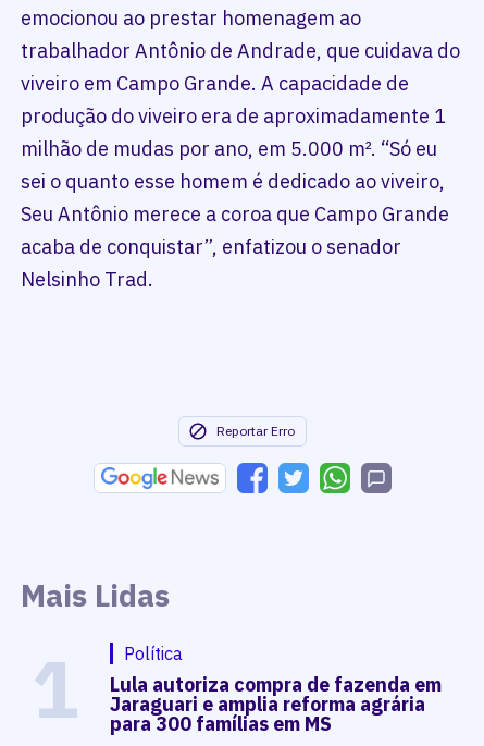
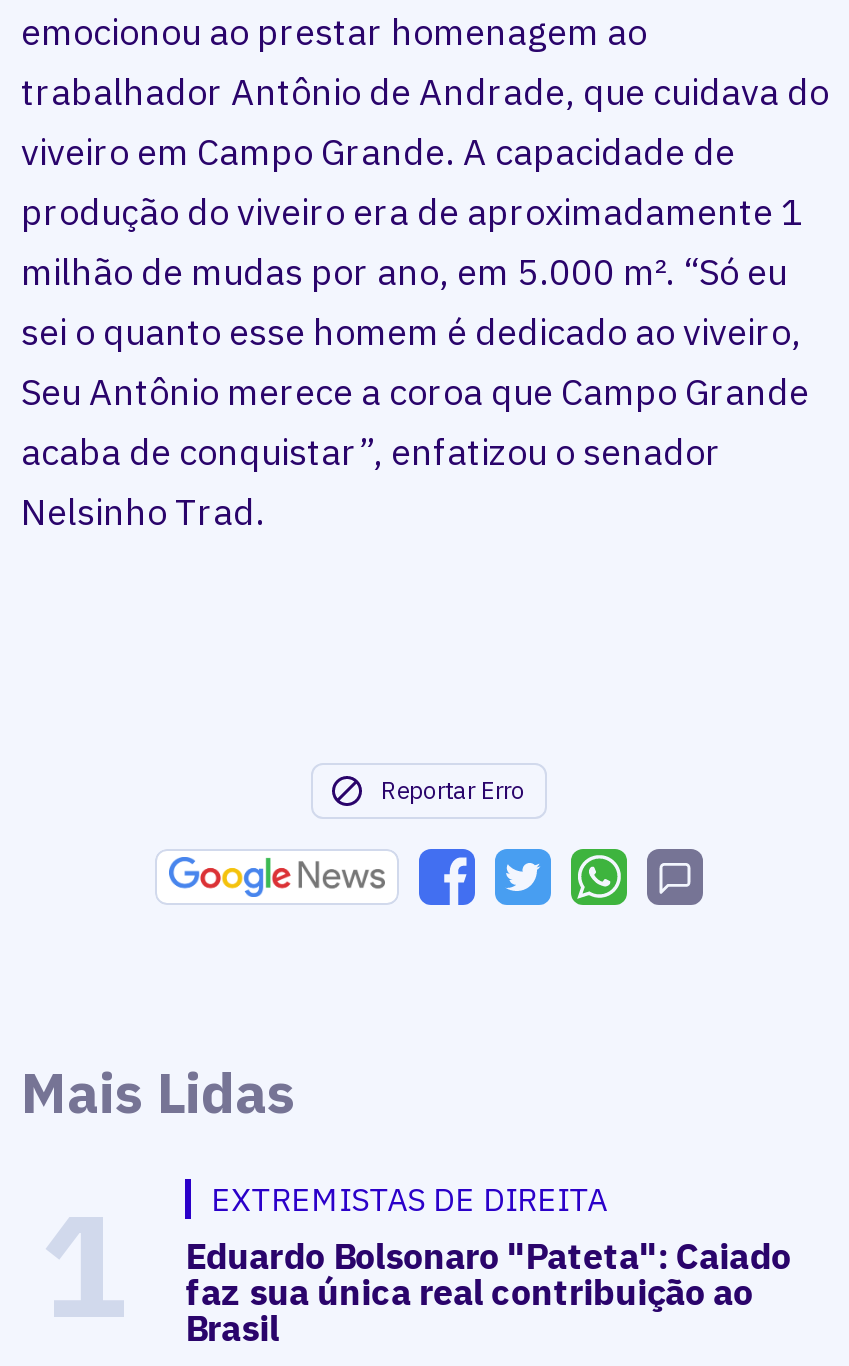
- Política
- Lula autoriza compra de fazenda em
- Jaraguari e amplia reforma agrária
- para 300 famílias em MS
+ EXTREMISTAS DE DIREITA
+ Eduardo Bolsonaro "Pateta": Caiado
+ faz sua única real contribuição ao
+ Brasil
